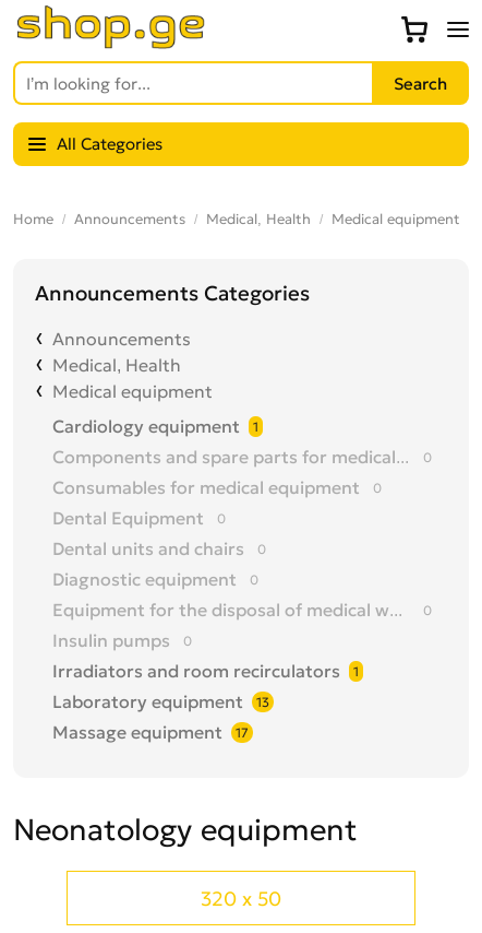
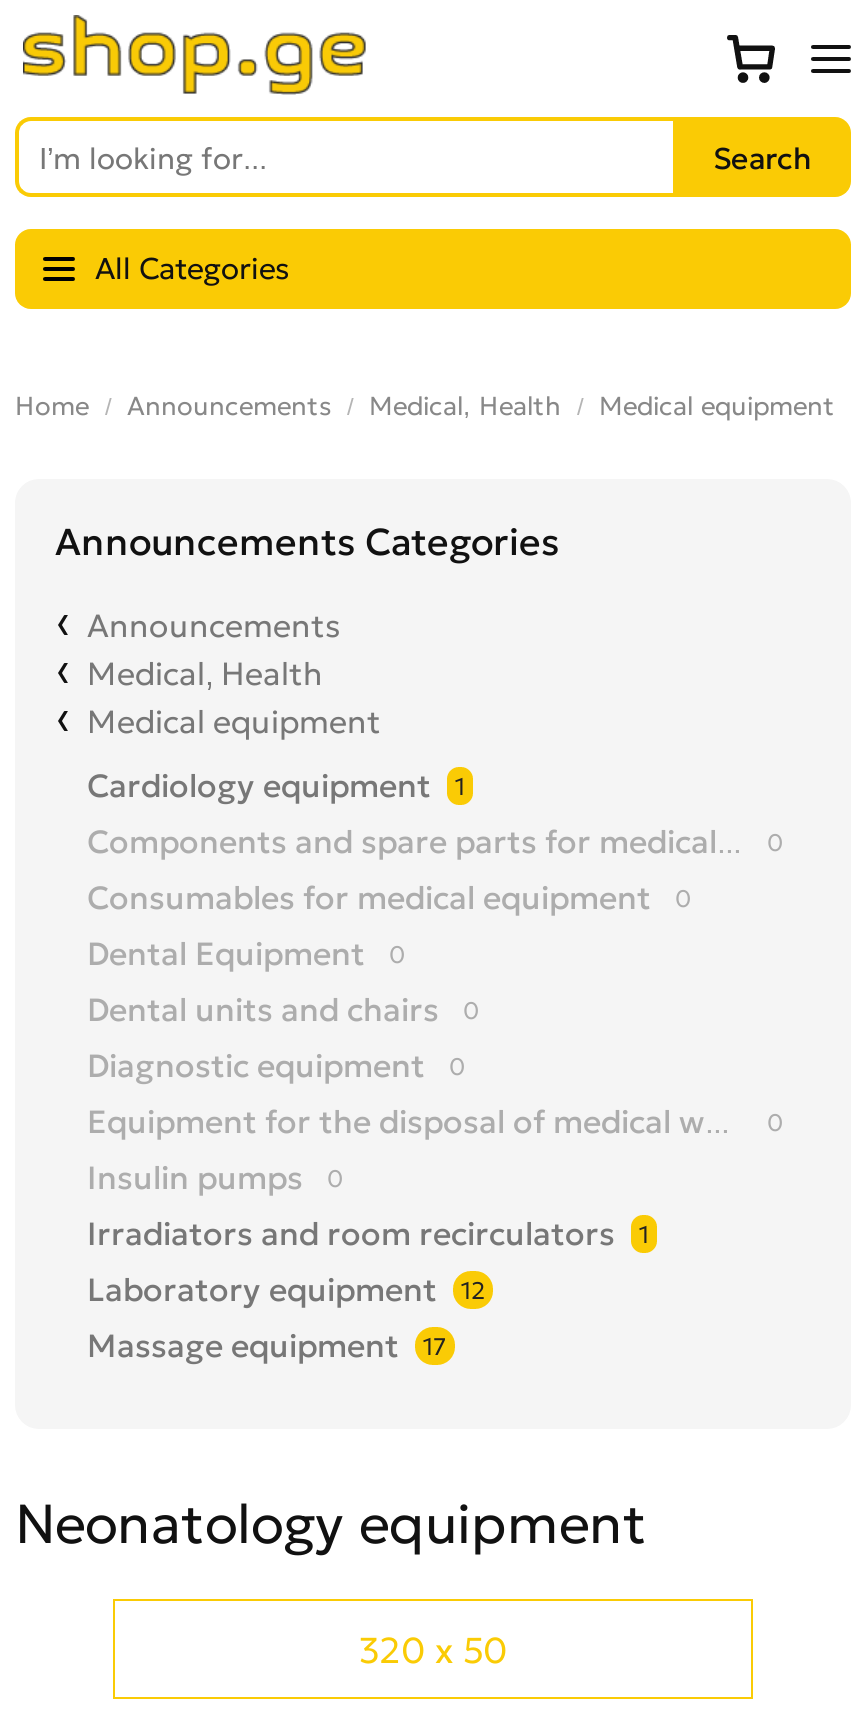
- Laboratory equipment 13
+ Laboratory equipment 12
